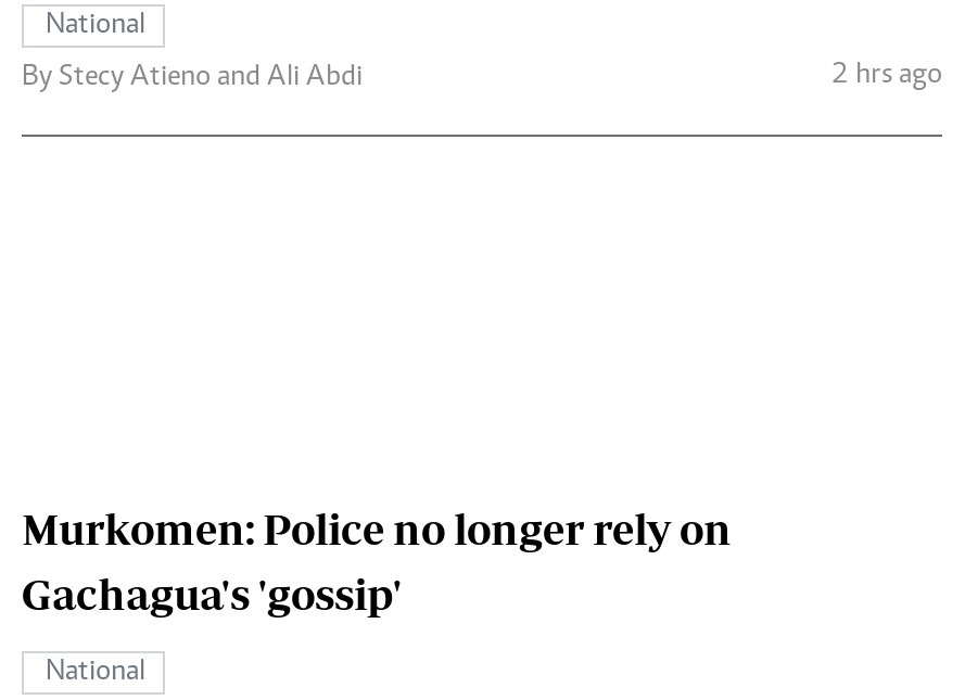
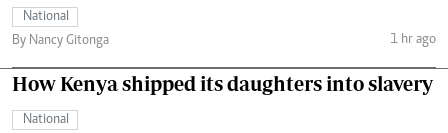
- By Stecy Atieno and Ali Abdi
- 2 hrs ago
+ By Nancy Gitonga
+ 1 hr ago

- Murkomen: Police no longer rely on
- Gachagua's 'gossip'
+ How Kenya shipped its daughters into slavery
